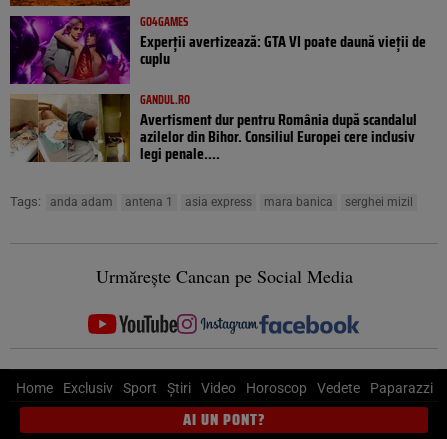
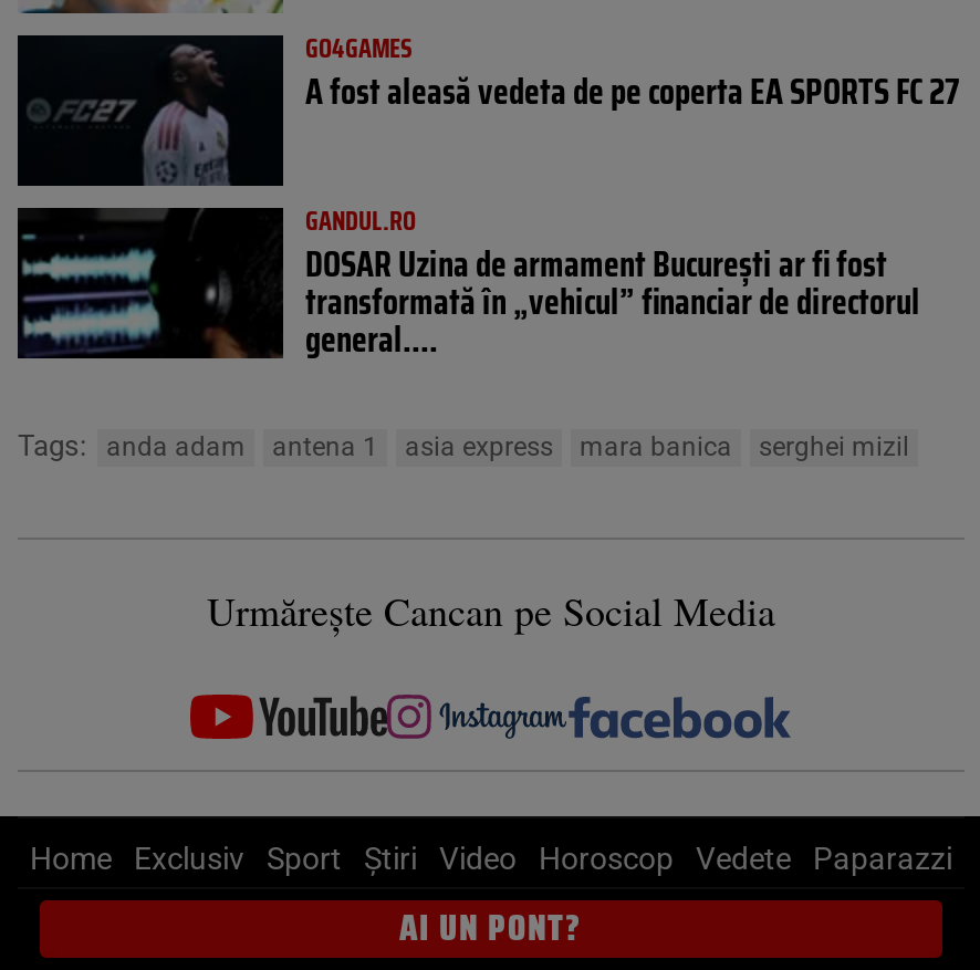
- [image]
- Experții avertizează: GTA VI poate daună vieții de
- cuplu
+ [image]
+ A fost aleasă vedeta de pe coperta EA SPORTS FC 27

- [image]
- Avertisment dur pentru România după scandalul
- azilelor din Bihor. Consiliul Europei cere inclusiv
- legi penale....
+ [image]
+ DOSAR Uzina de armament București ar fi fost
+ transformată în „vehicul” financiar de directorul
+ general....
